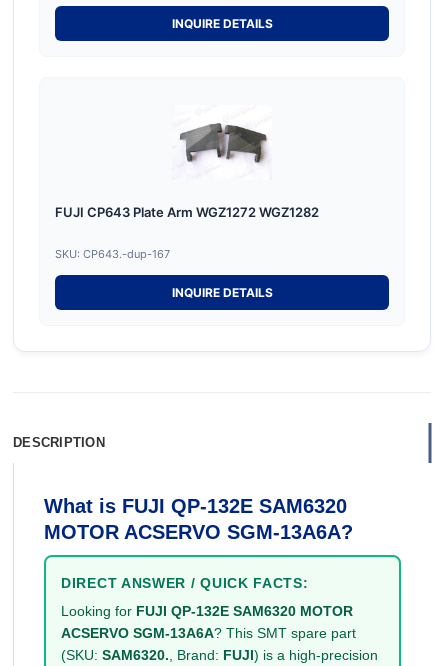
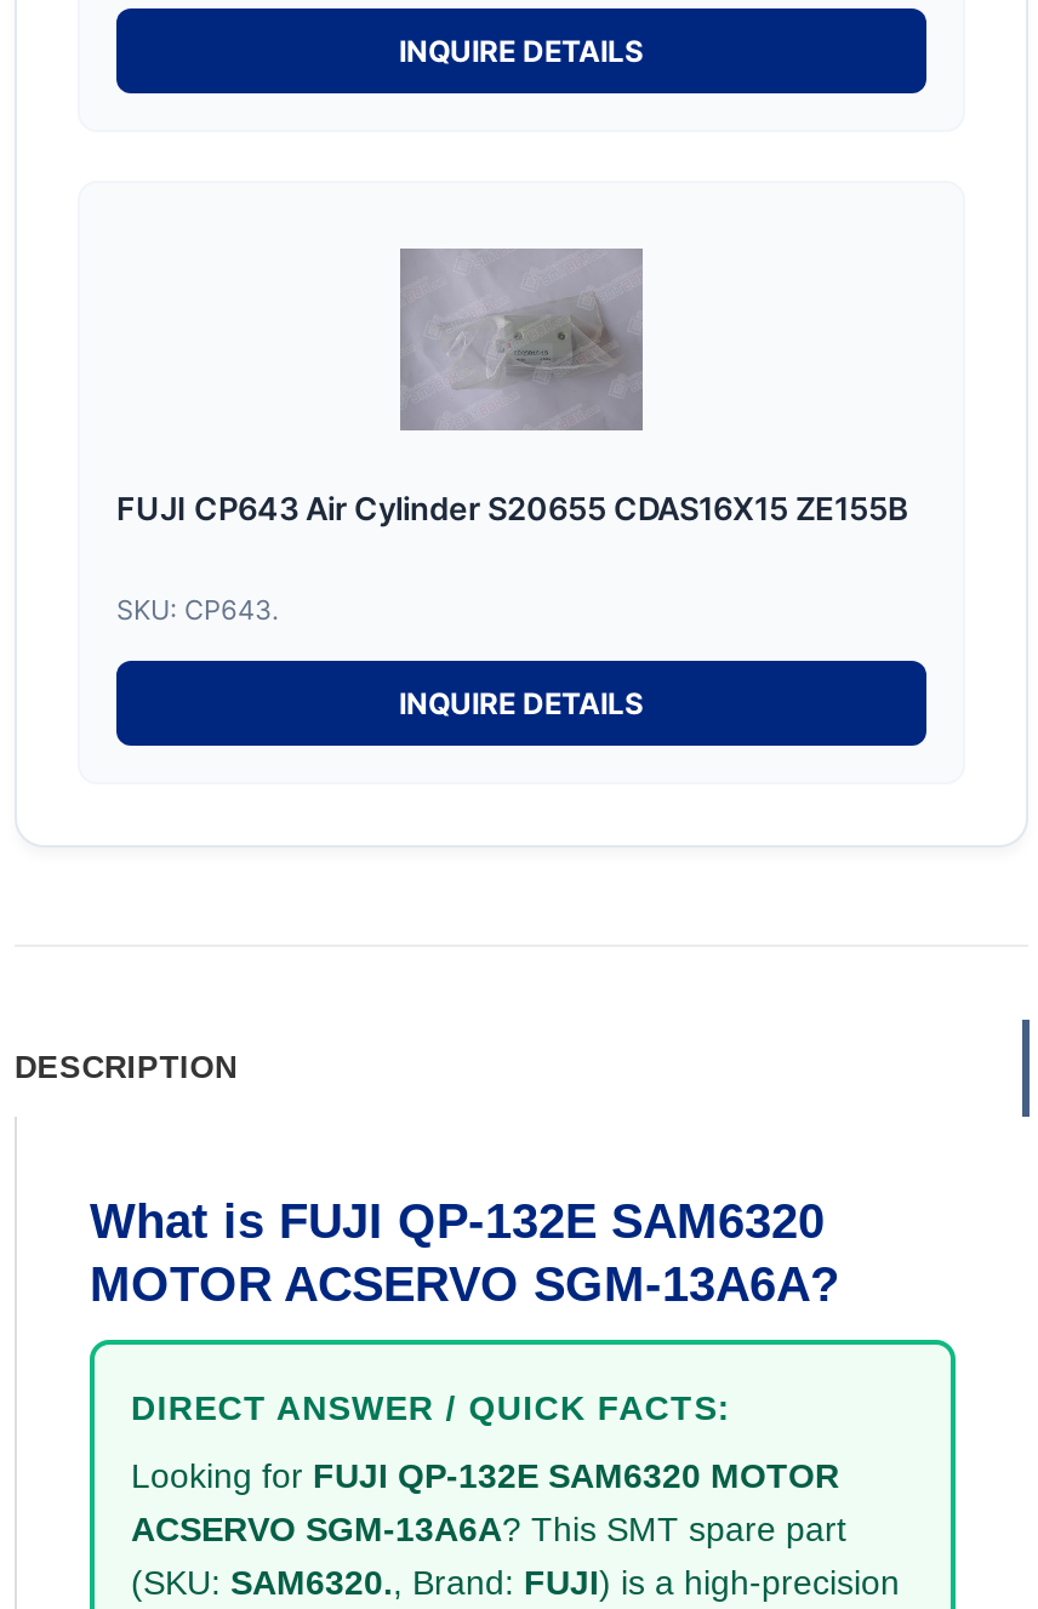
- [image]
- FUJI CP643 Plate Arm WGZ1272 WGZ1282
+ [image]
+ FUJI CP643 Air Cylinder S20655 CDAS16X15 ZE155B

- SKU: CP643.-dup-167
+ SKU: CP643.
